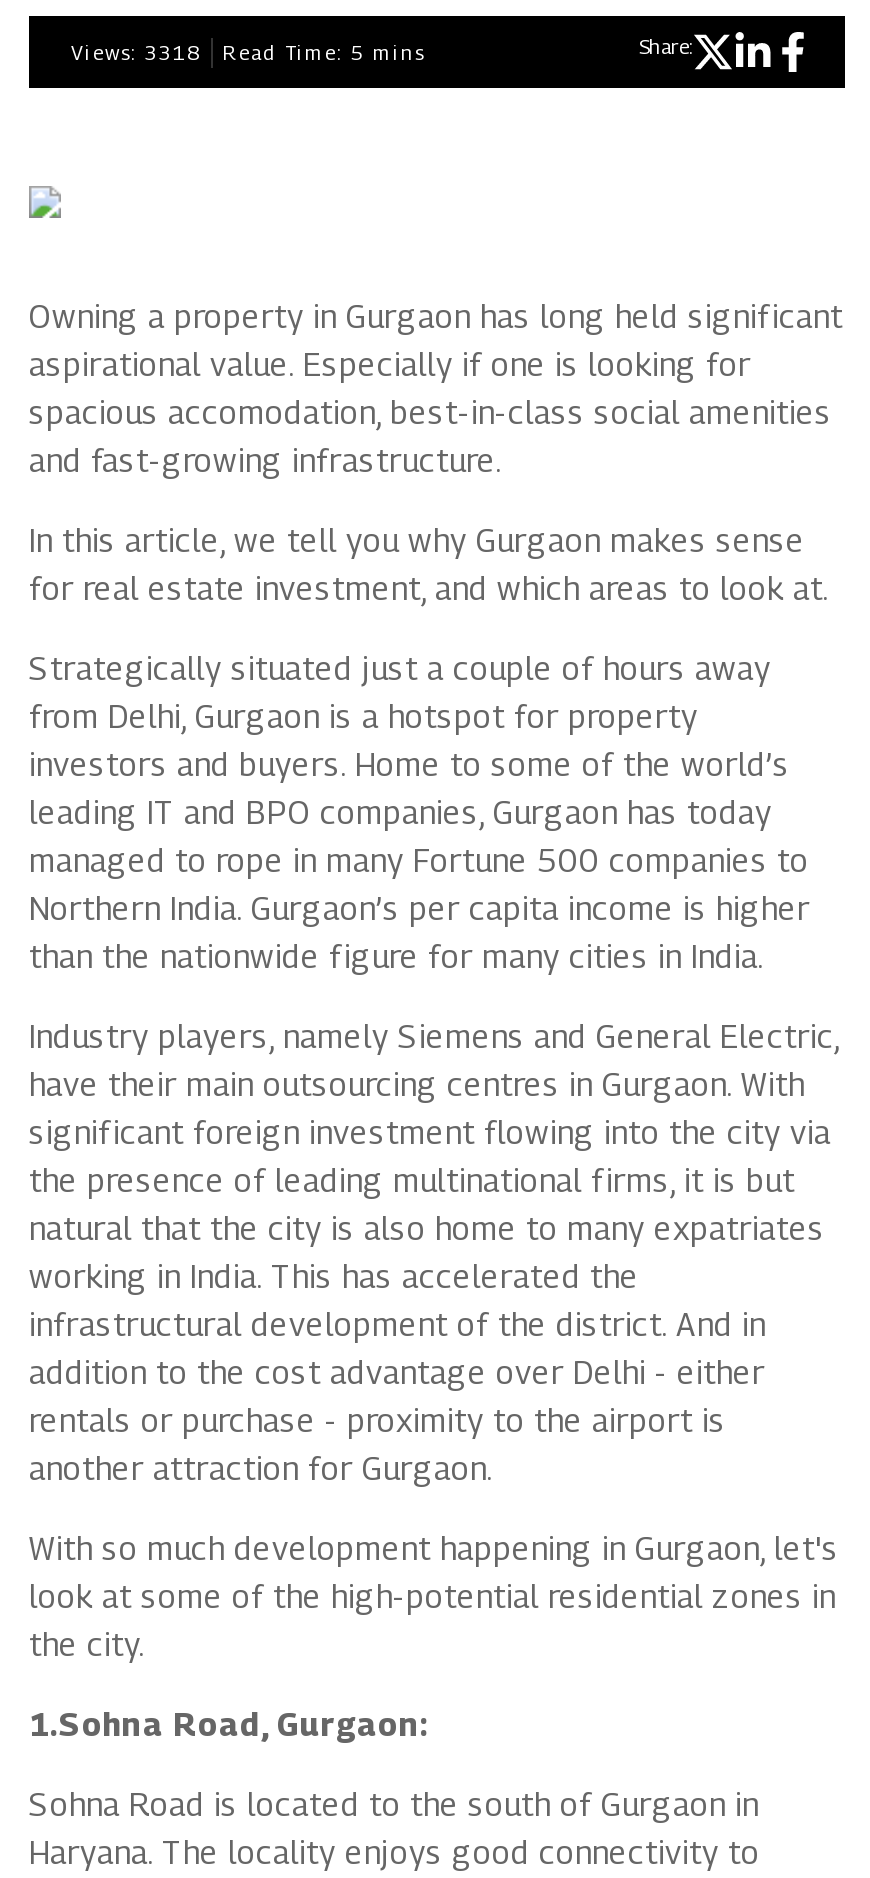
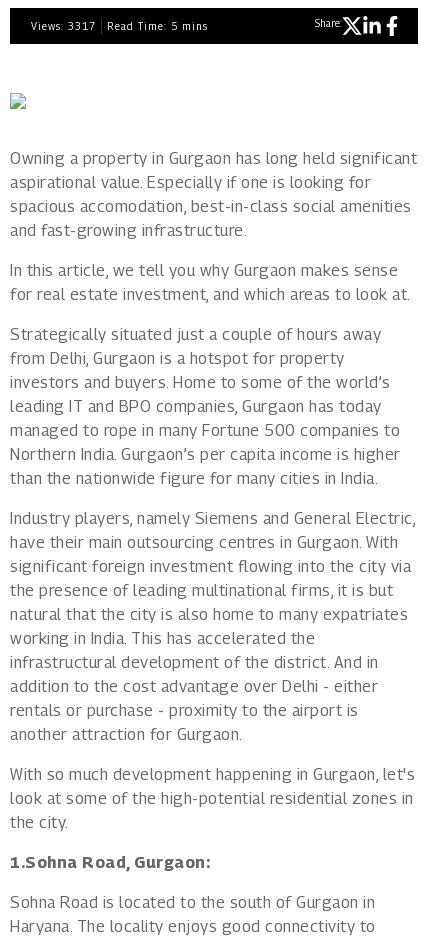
- Views: 3318 Read Time: 5 mins
+ Views: 3317 Read Time: 5 mins
